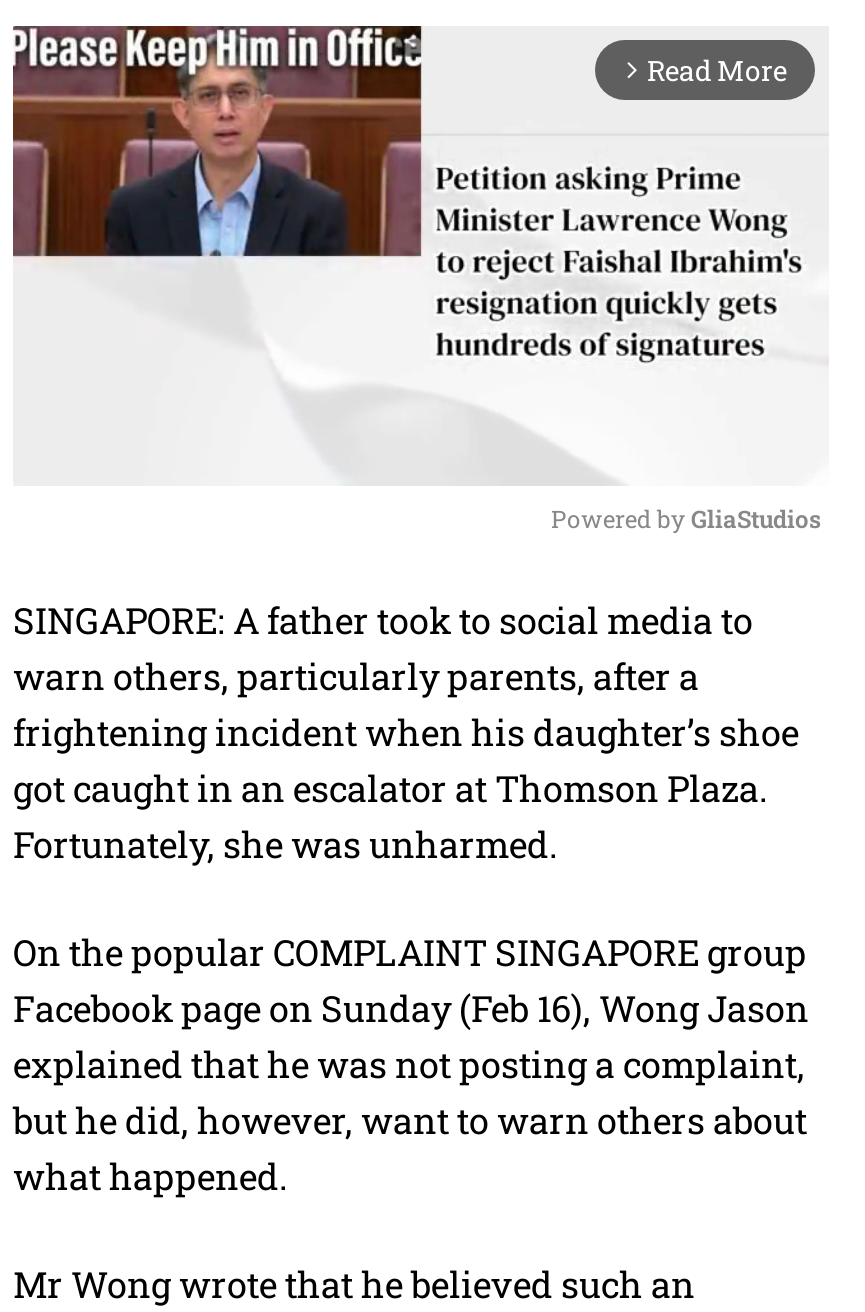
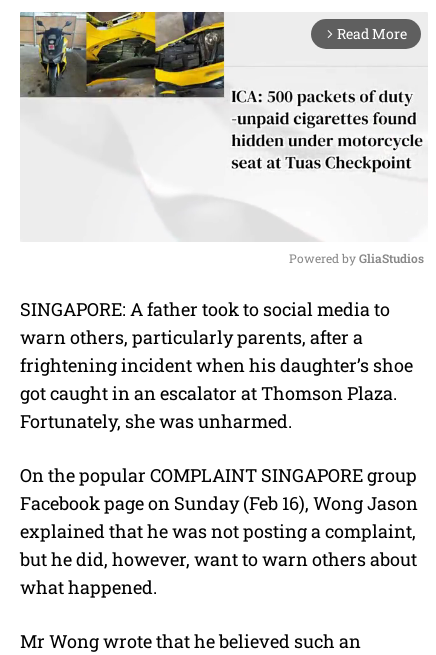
- [image]
+ [image]
